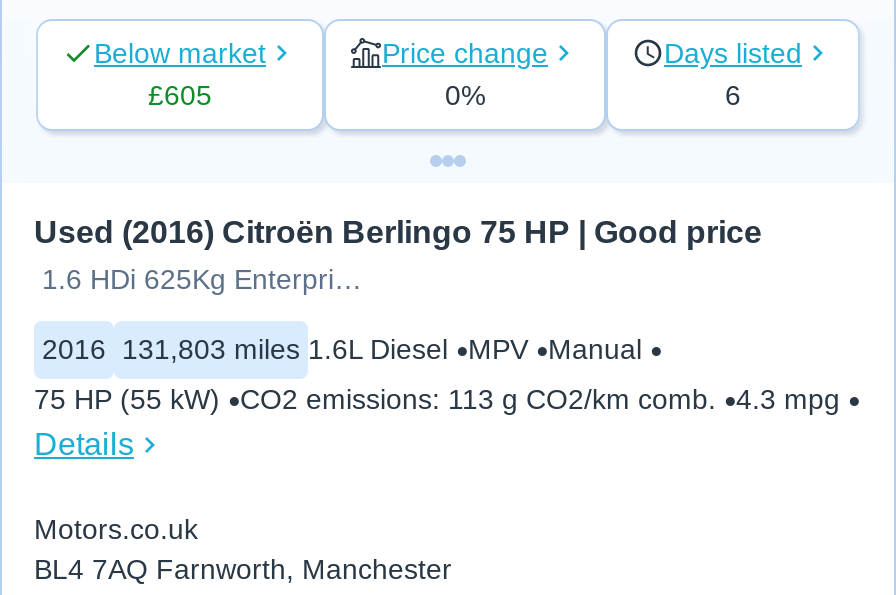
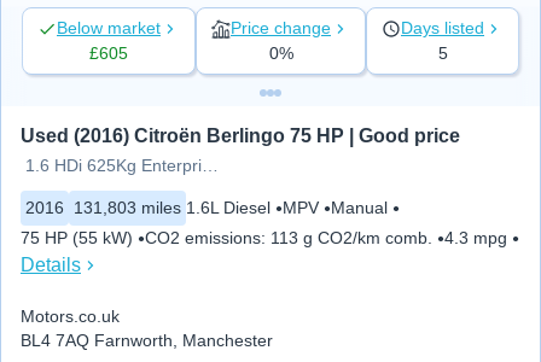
- 6
+ 5
